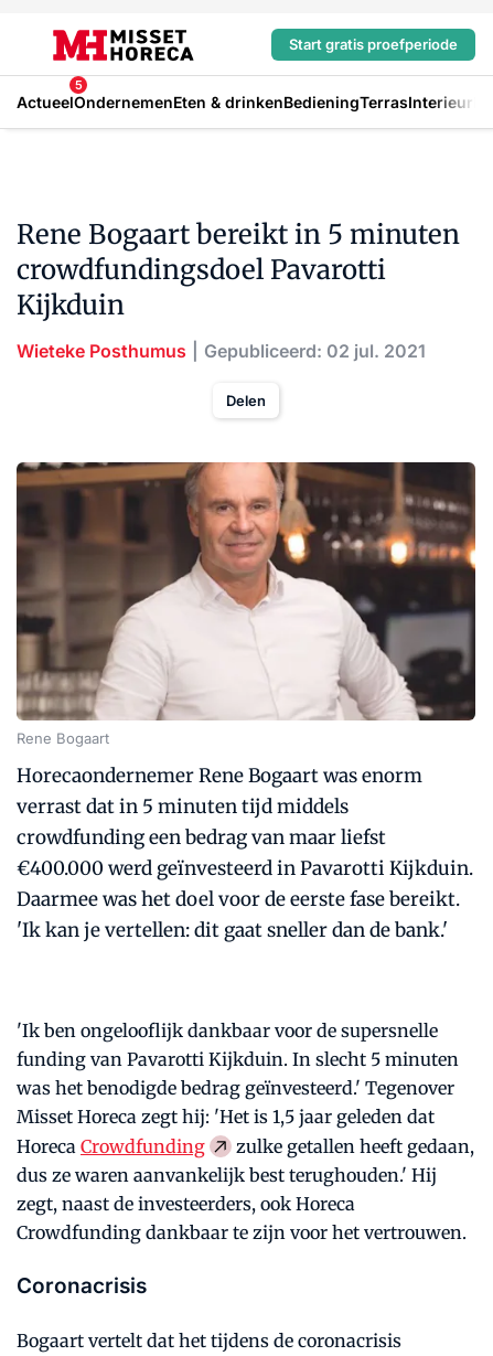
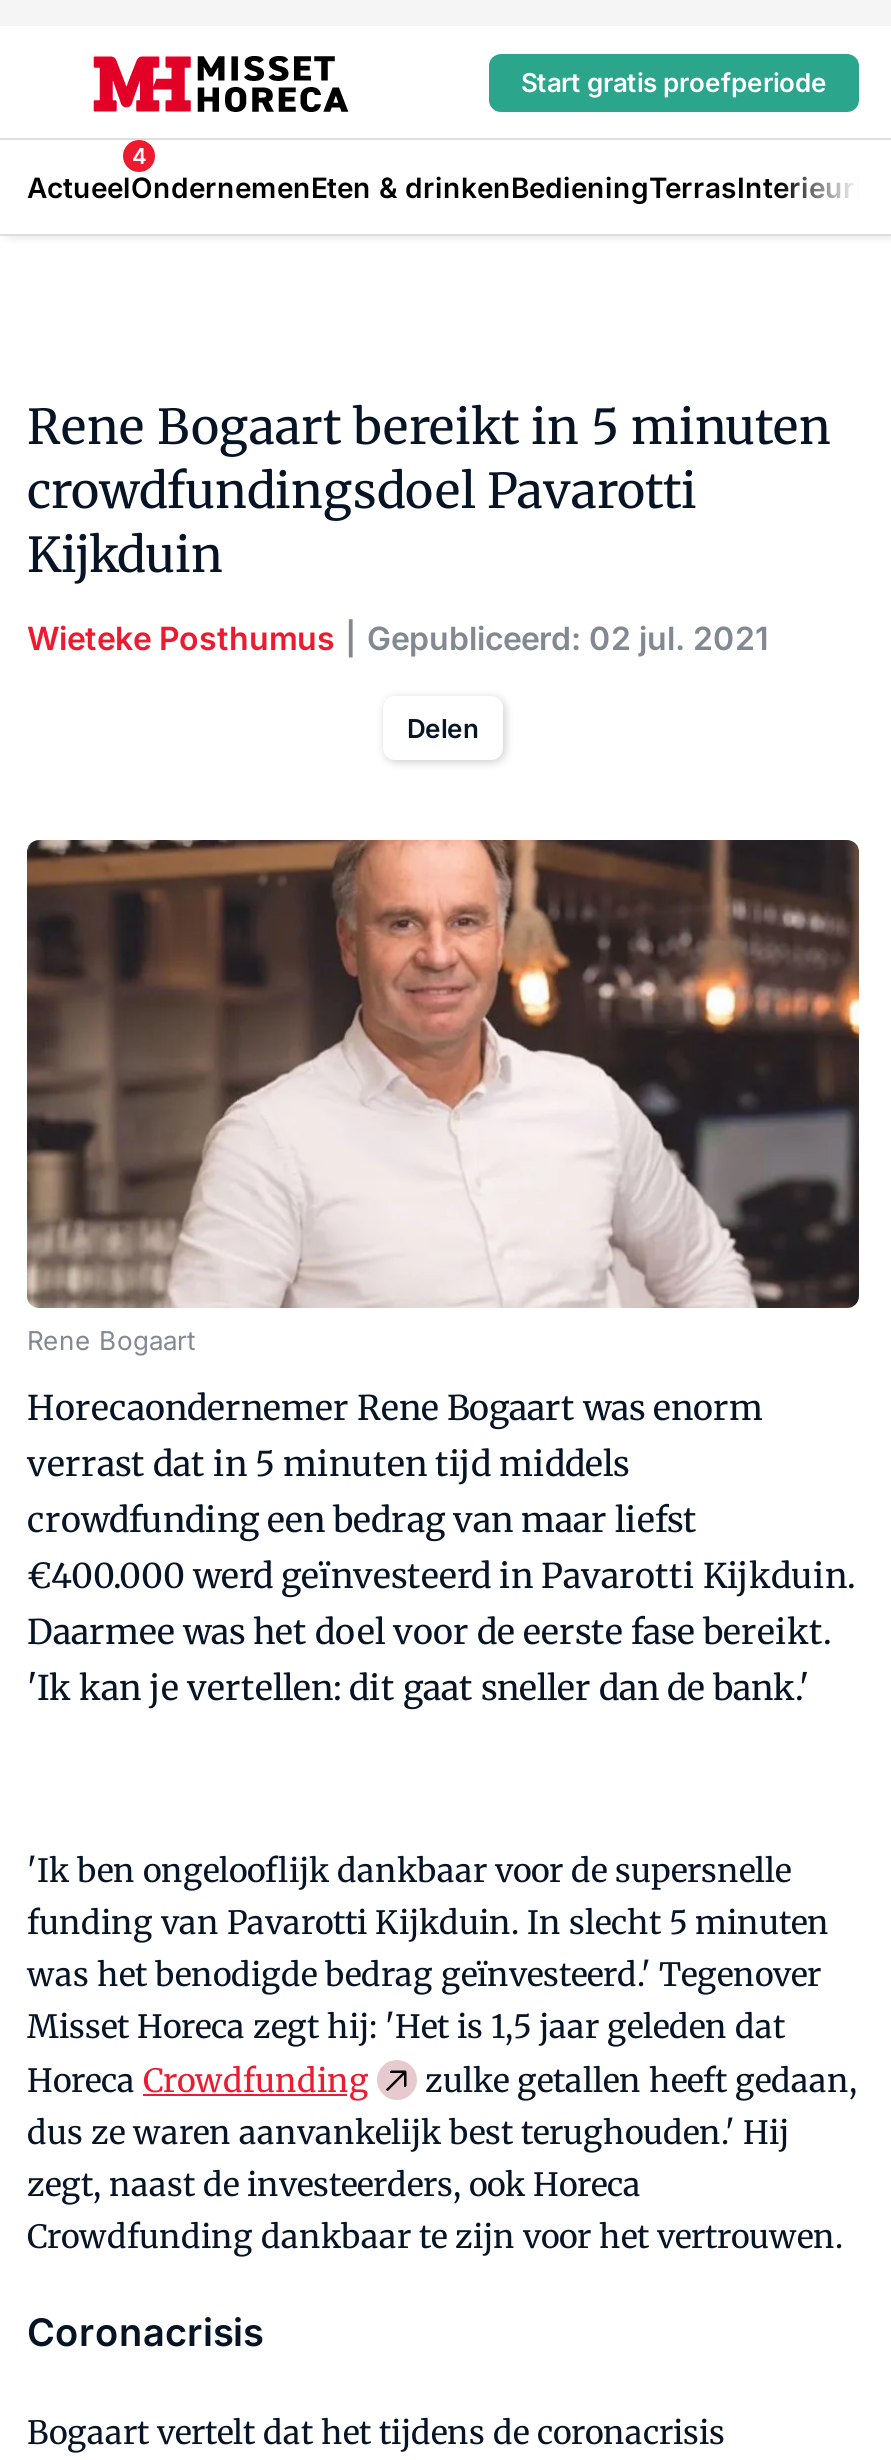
- 5
+ 4
